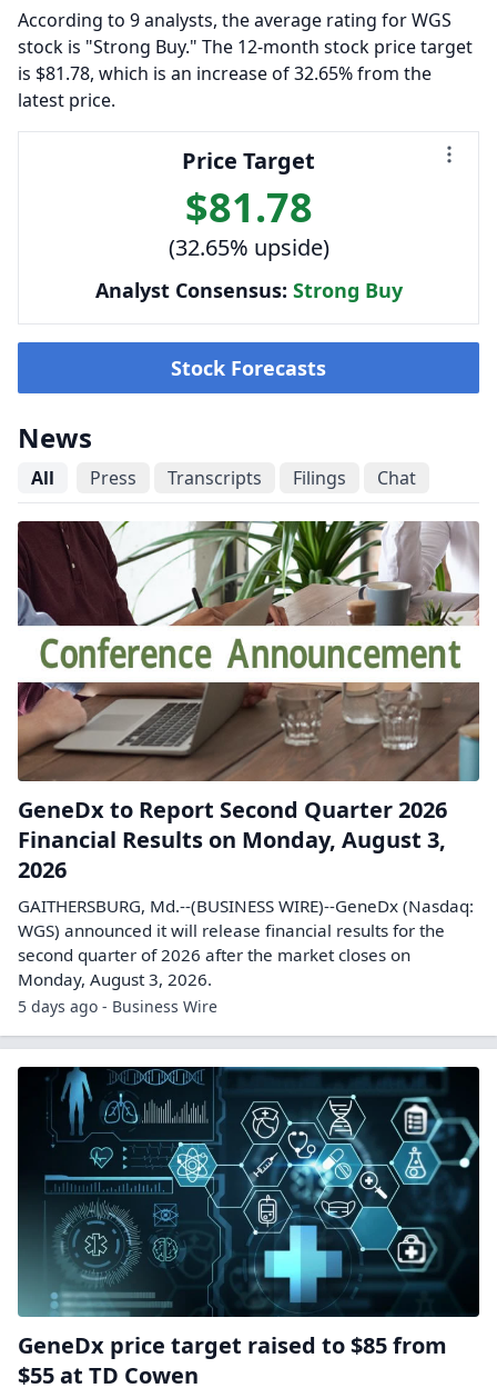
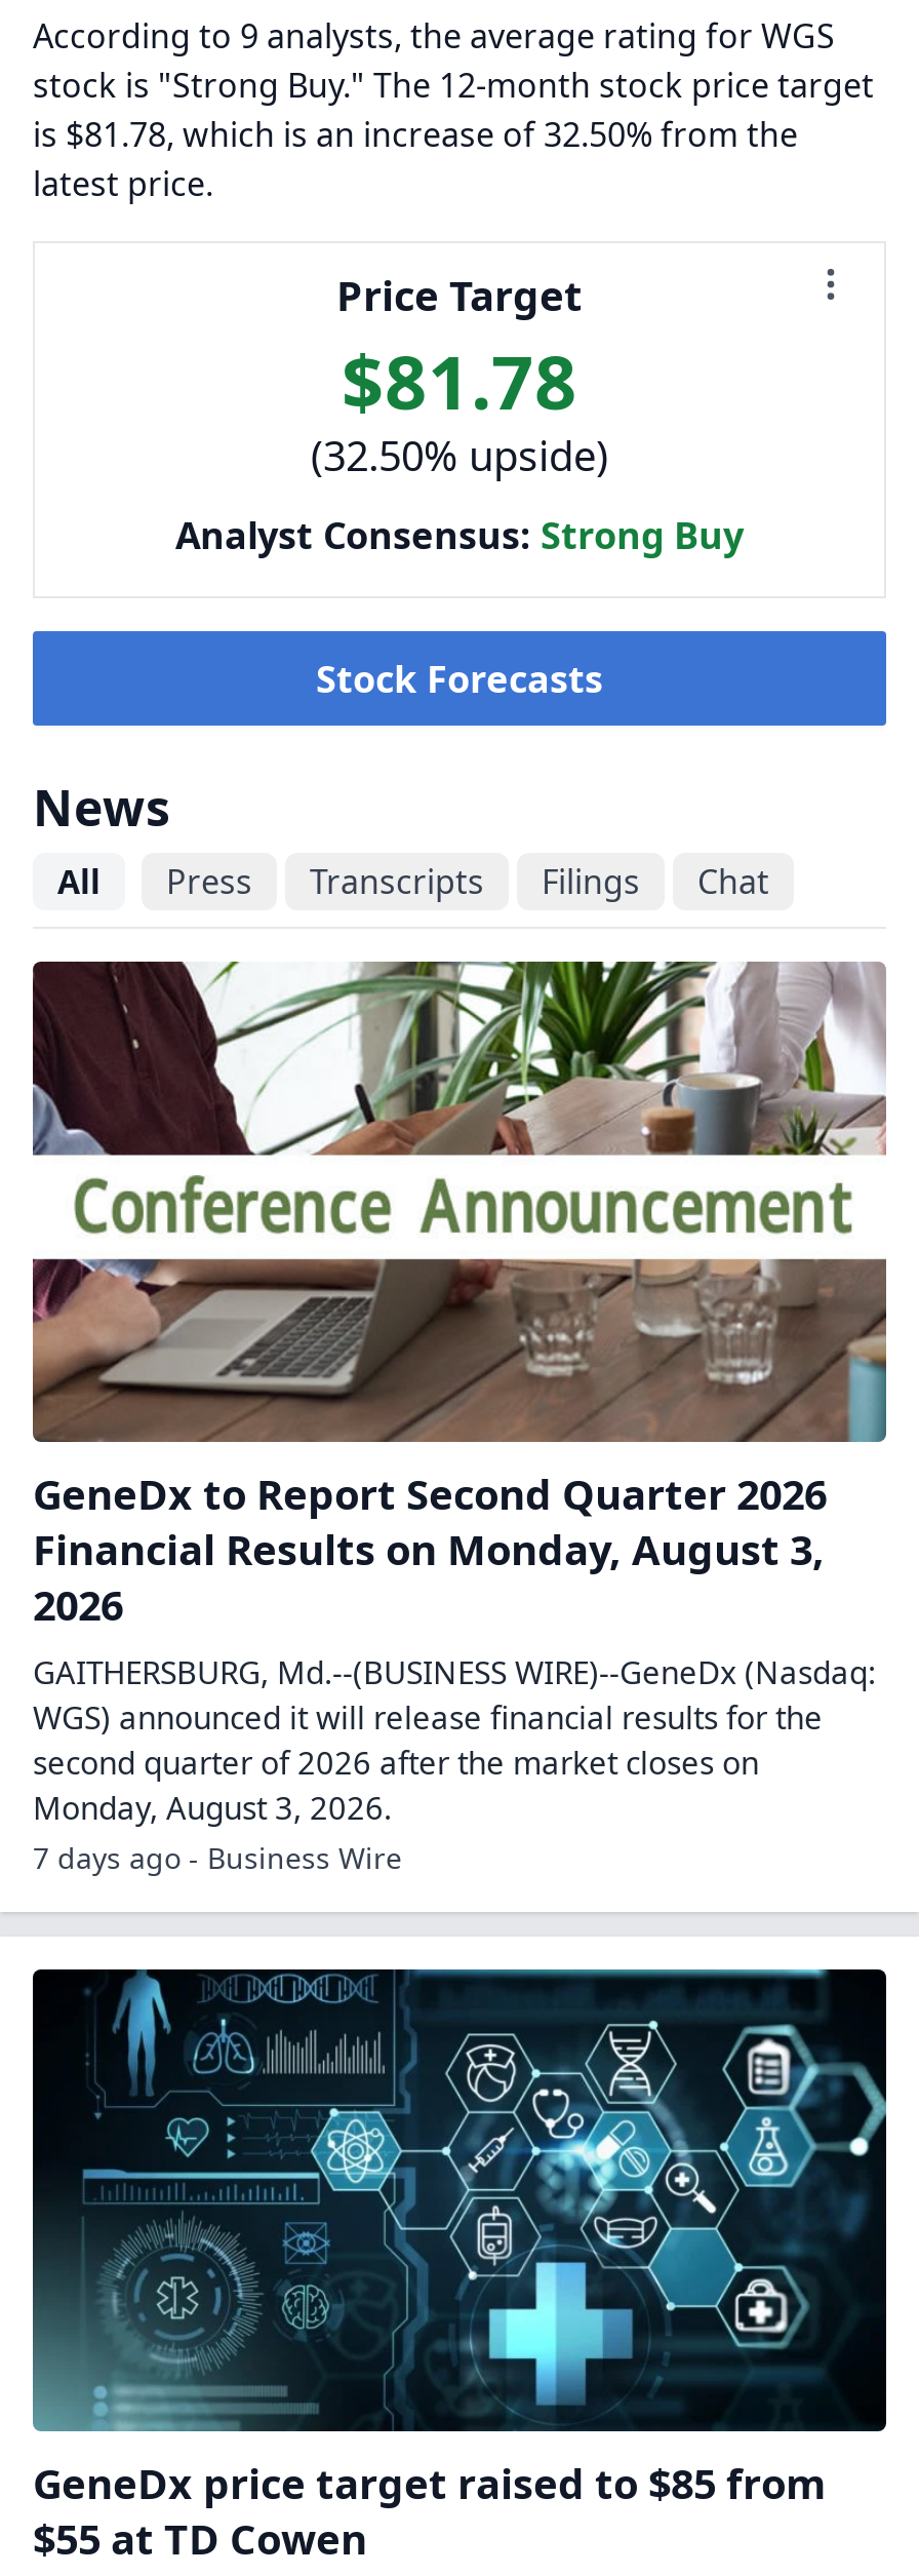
- is $81.78, which is an increase of 32.65% from the
+ is $81.78, which is an increase of 32.50% from the

- (32.65% upside)
+ (32.50% upside)

- 5 days ago - Business Wire
+ 7 days ago - Business Wire
